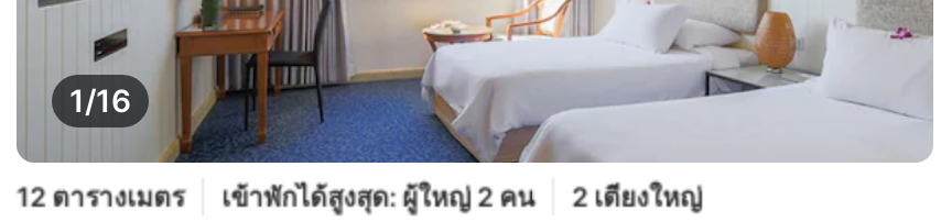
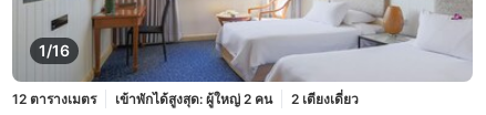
- 2 เตียงใหญ่
+ 2 เตียงเดี่ยว
